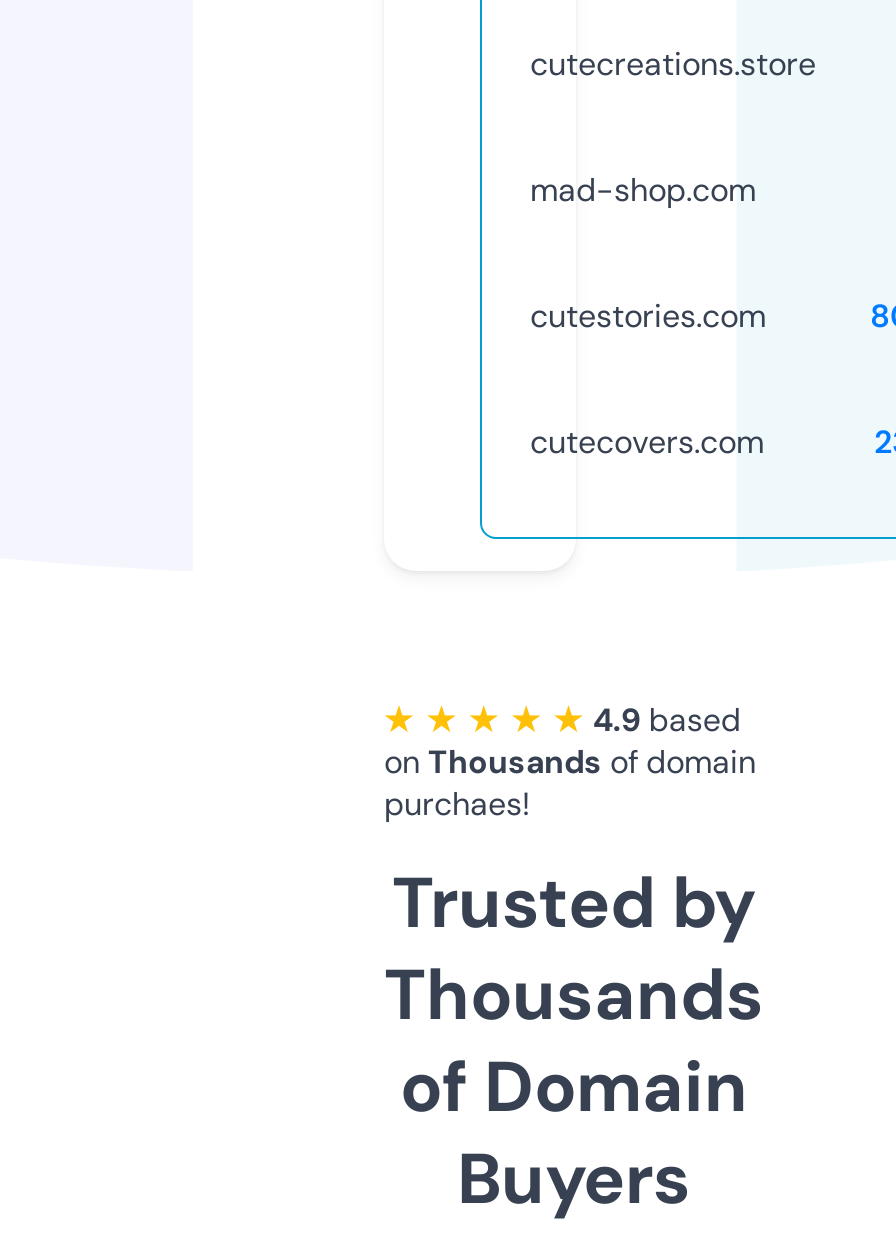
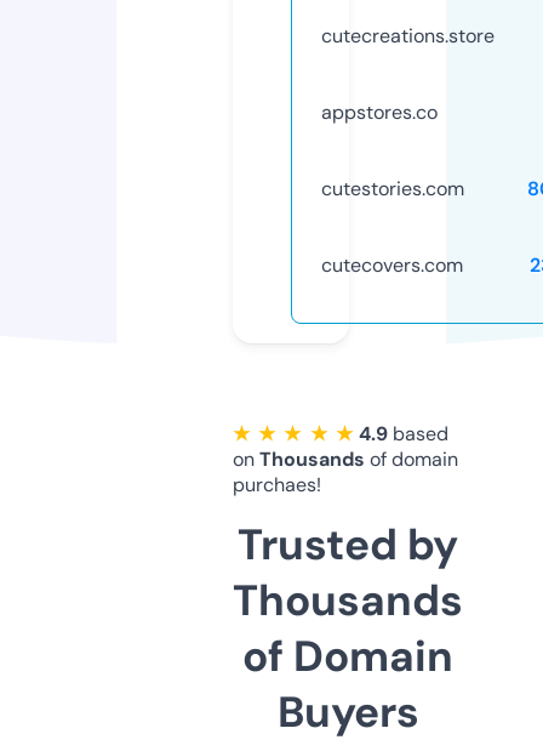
- mad-shop.com
+ appstores.co
